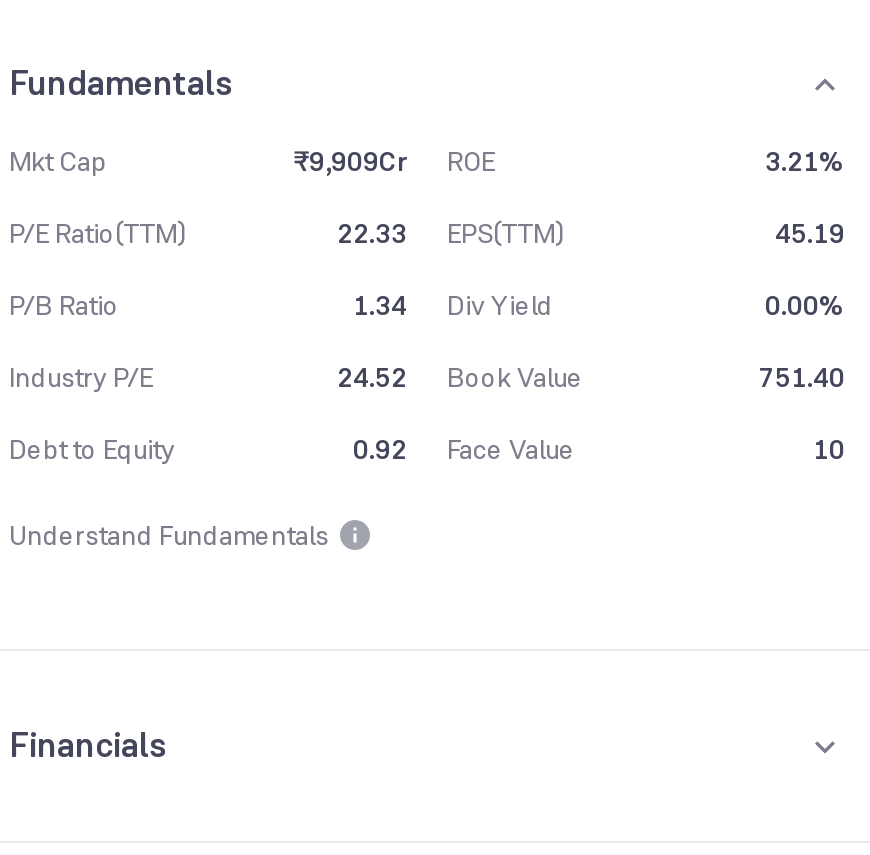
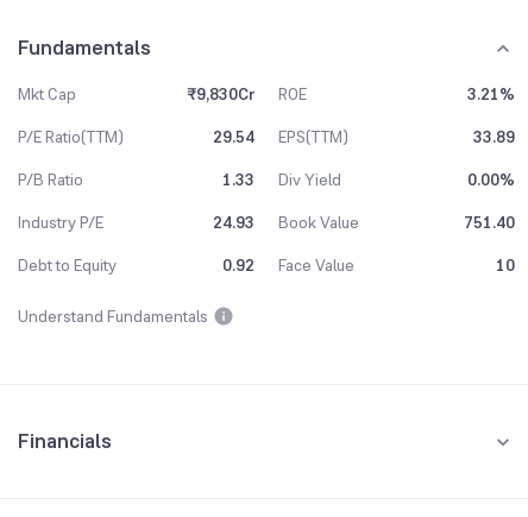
- ₹9,909Cr ROE
+ ₹9,830Cr ROE

- 22.33 EPS(TTM)
+ 29.54 EPS(TTM)

- 45.19
+ 33.89

- 1.34 Div Yield
+ 1.33 Div Yield

- 24.52 Book Value
+ 24.93 Book Value
